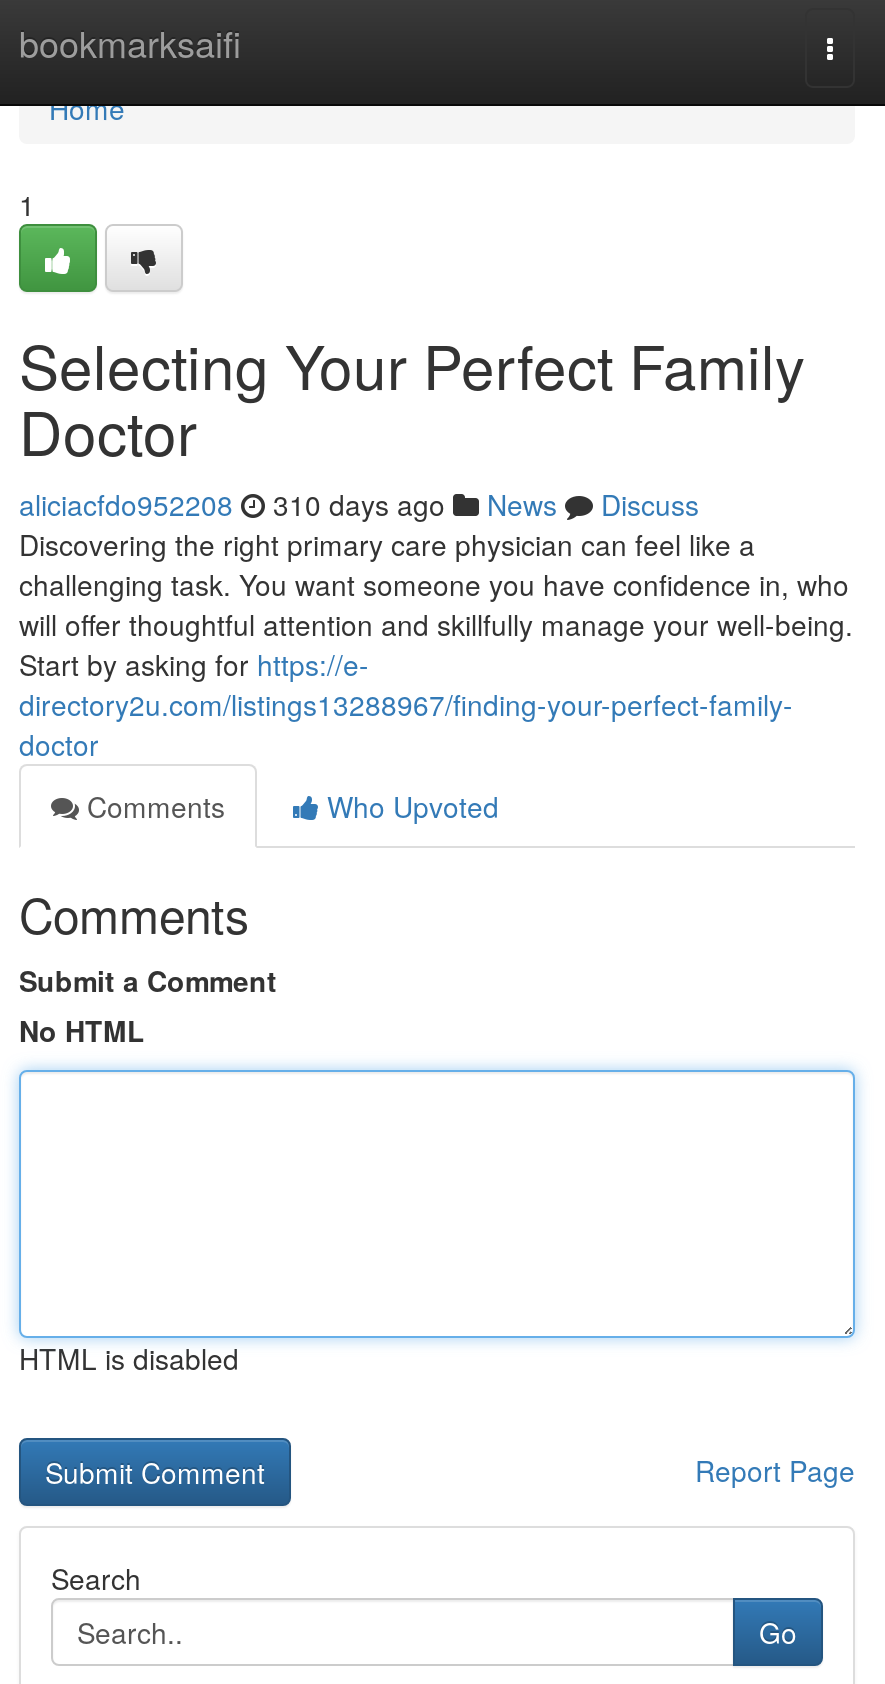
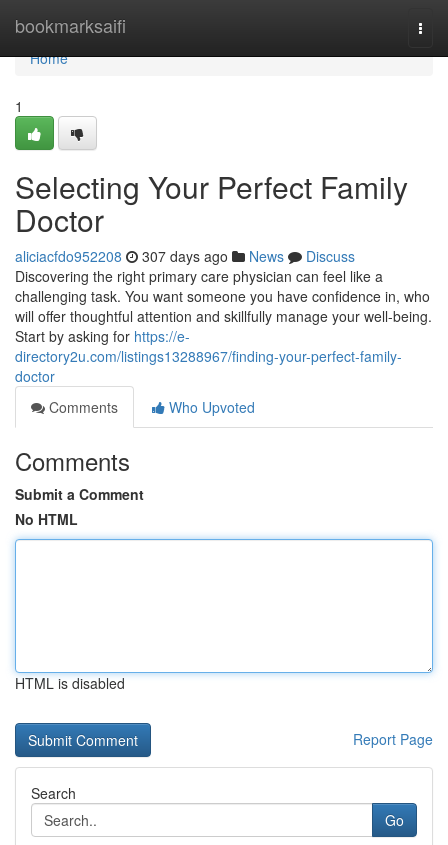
- aliciacfdo952208 310 days ago News Discuss
+ aliciacfdo952208 307 days ago News Discuss
